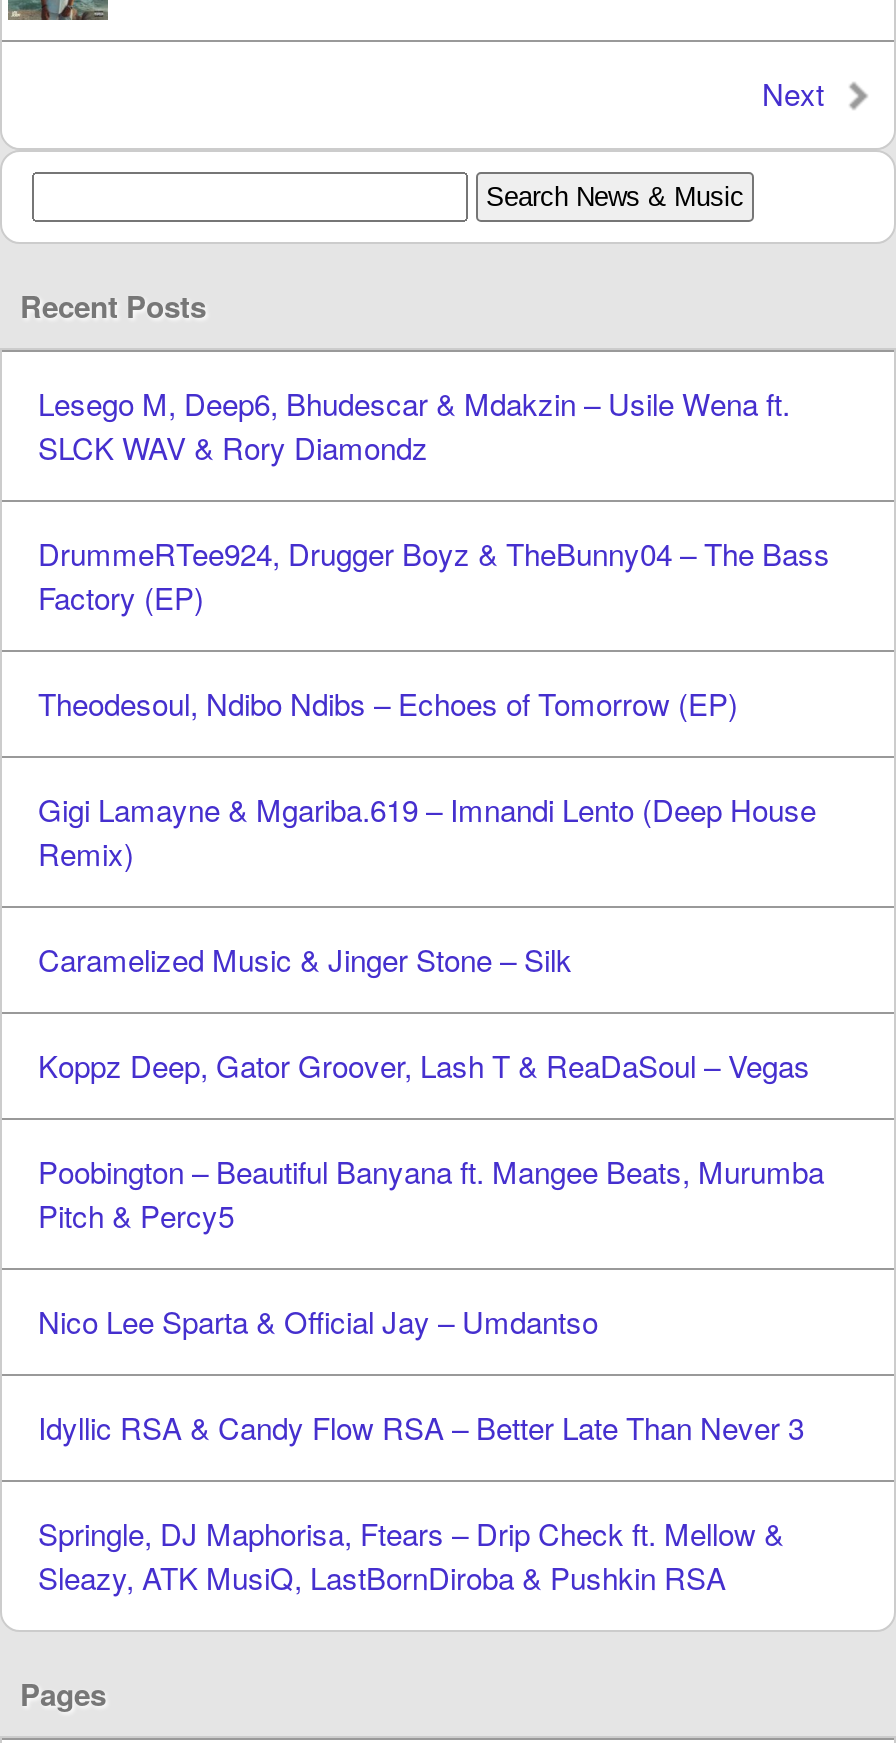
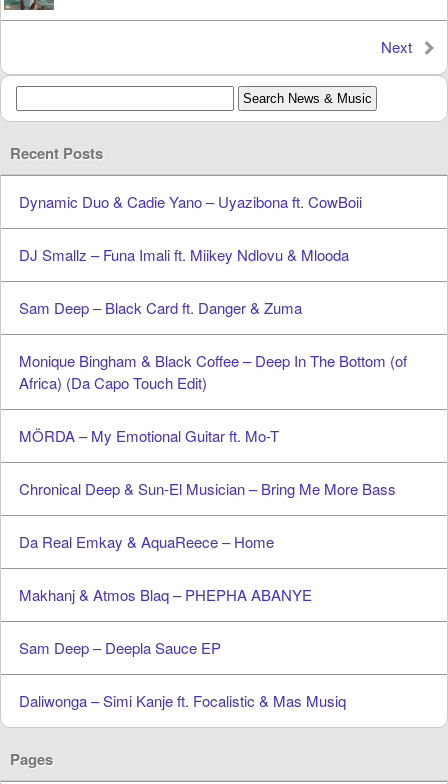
- Lesego M, Deep6, Bhudescar & Mdakzin – Usile Wena ft.
- SLCK WAV & Rory Diamondz
+ Dynamic Duo & Cadie Yano – Uyazibona ft. CowBoii

- DrummeRTee924, Drugger Boyz & TheBunny04 – The Bass
- Factory (EP)
+ DJ Smallz – Funa Imali ft. Miikey Ndlovu & Mlooda

- Theodesoul, Ndibo Ndibs – Echoes of Tomorrow (EP)
+ Sam Deep – Black Card ft. Danger & Zuma

- Gigi Lamayne & Mgariba.619 – Imnandi Lento (Deep House
- Remix)
+ Monique Bingham & Black Coffee – Deep In The Bottom (of
+ Africa) (Da Capo Touch Edit)

- Caramelized Music & Jinger Stone – Silk
+ MÖRDA – My Emotional Guitar ft. Mo-T

- Koppz Deep, Gator Groover, Lash T & ReaDaSoul – Vegas
+ Chronical Deep & Sun-El Musician – Bring Me More Bass

- Poobington – Beautiful Banyana ft. Mangee Beats, Murumba
- Pitch & Percy5
+ Da Real Emkay & AquaReece – Home

- Nico Lee Sparta & Official Jay – Umdantso
+ Makhanj & Atmos Blaq – PHEPHA ABANYE

- Idyllic RSA & Candy Flow RSA – Better Late Than Never 3
+ Sam Deep – Deepla Sauce EP

- Springle, DJ Maphorisa, Ftears – Drip Check ft. Mellow &
- Sleazy, ATK MusiQ, LastBornDiroba & Pushkin RSA
+ Daliwonga – Simi Kanje ft. Focalistic & Mas Musiq
